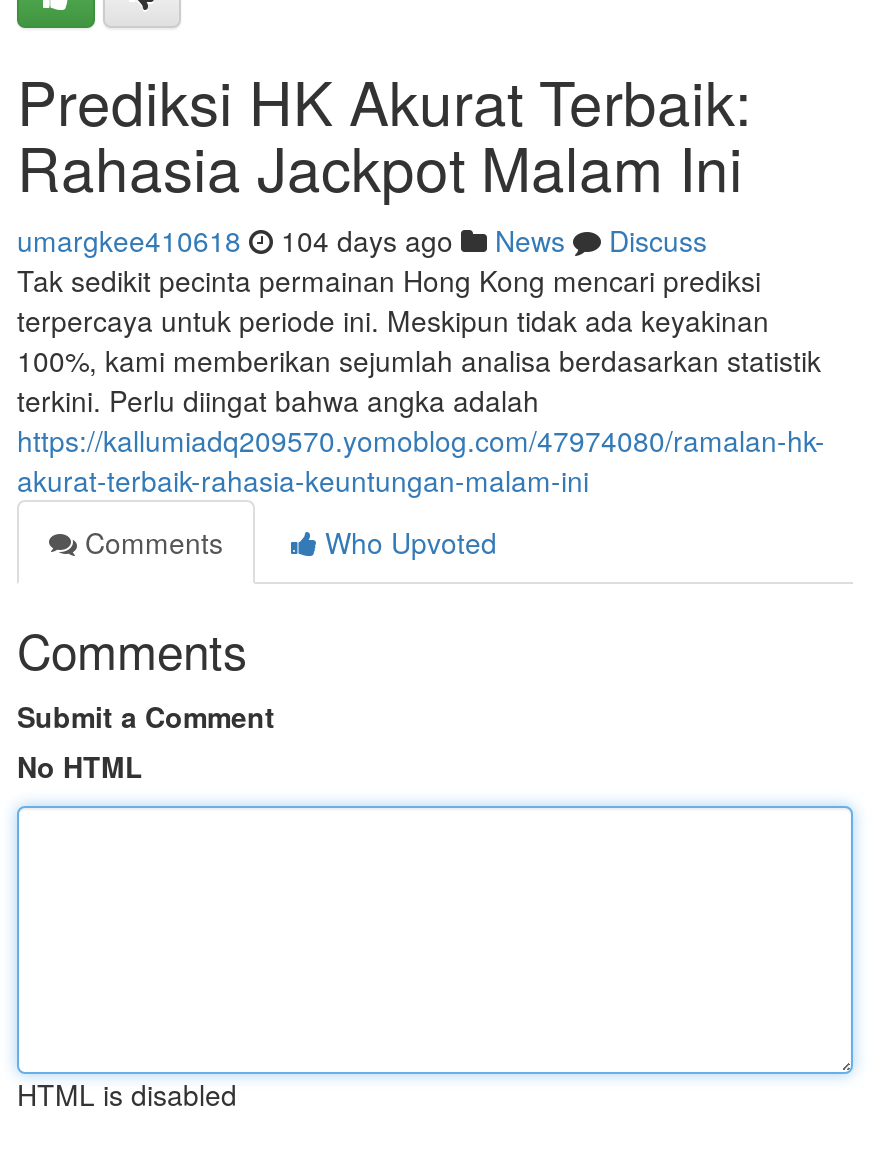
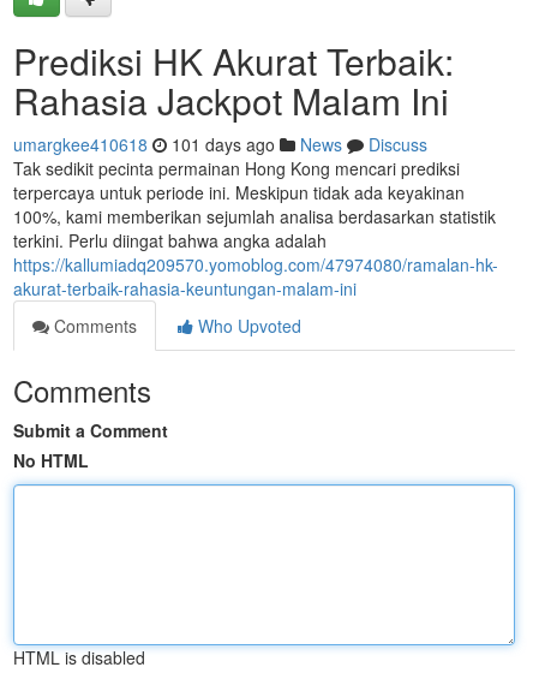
- umargkee410618 104 days ago News Discuss
+ umargkee410618 101 days ago News Discuss
